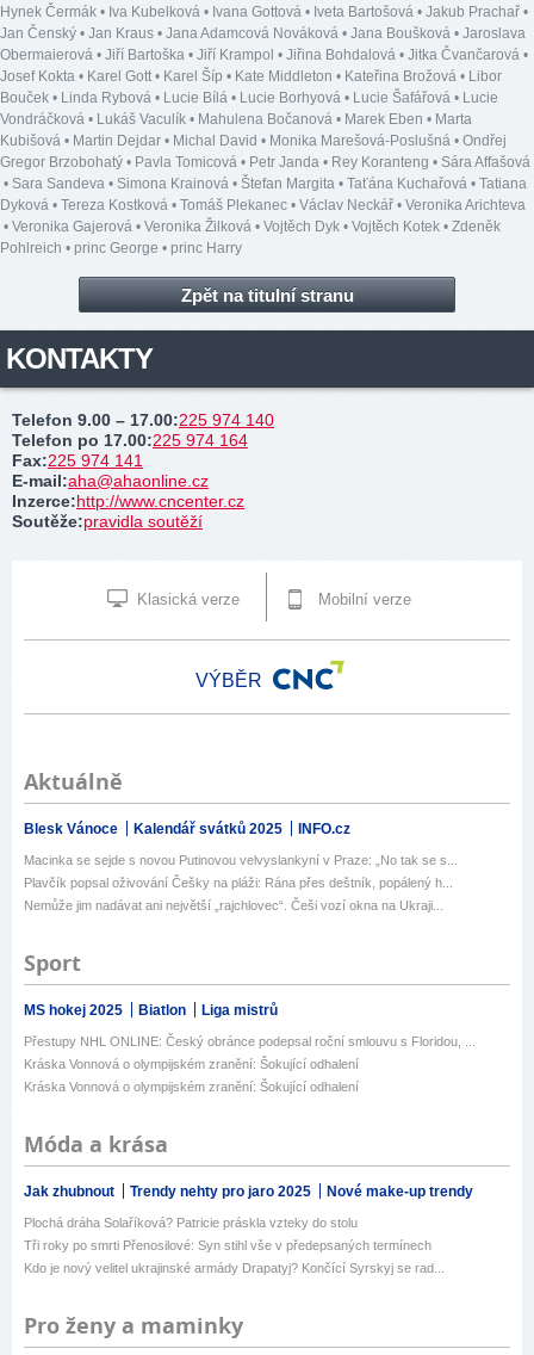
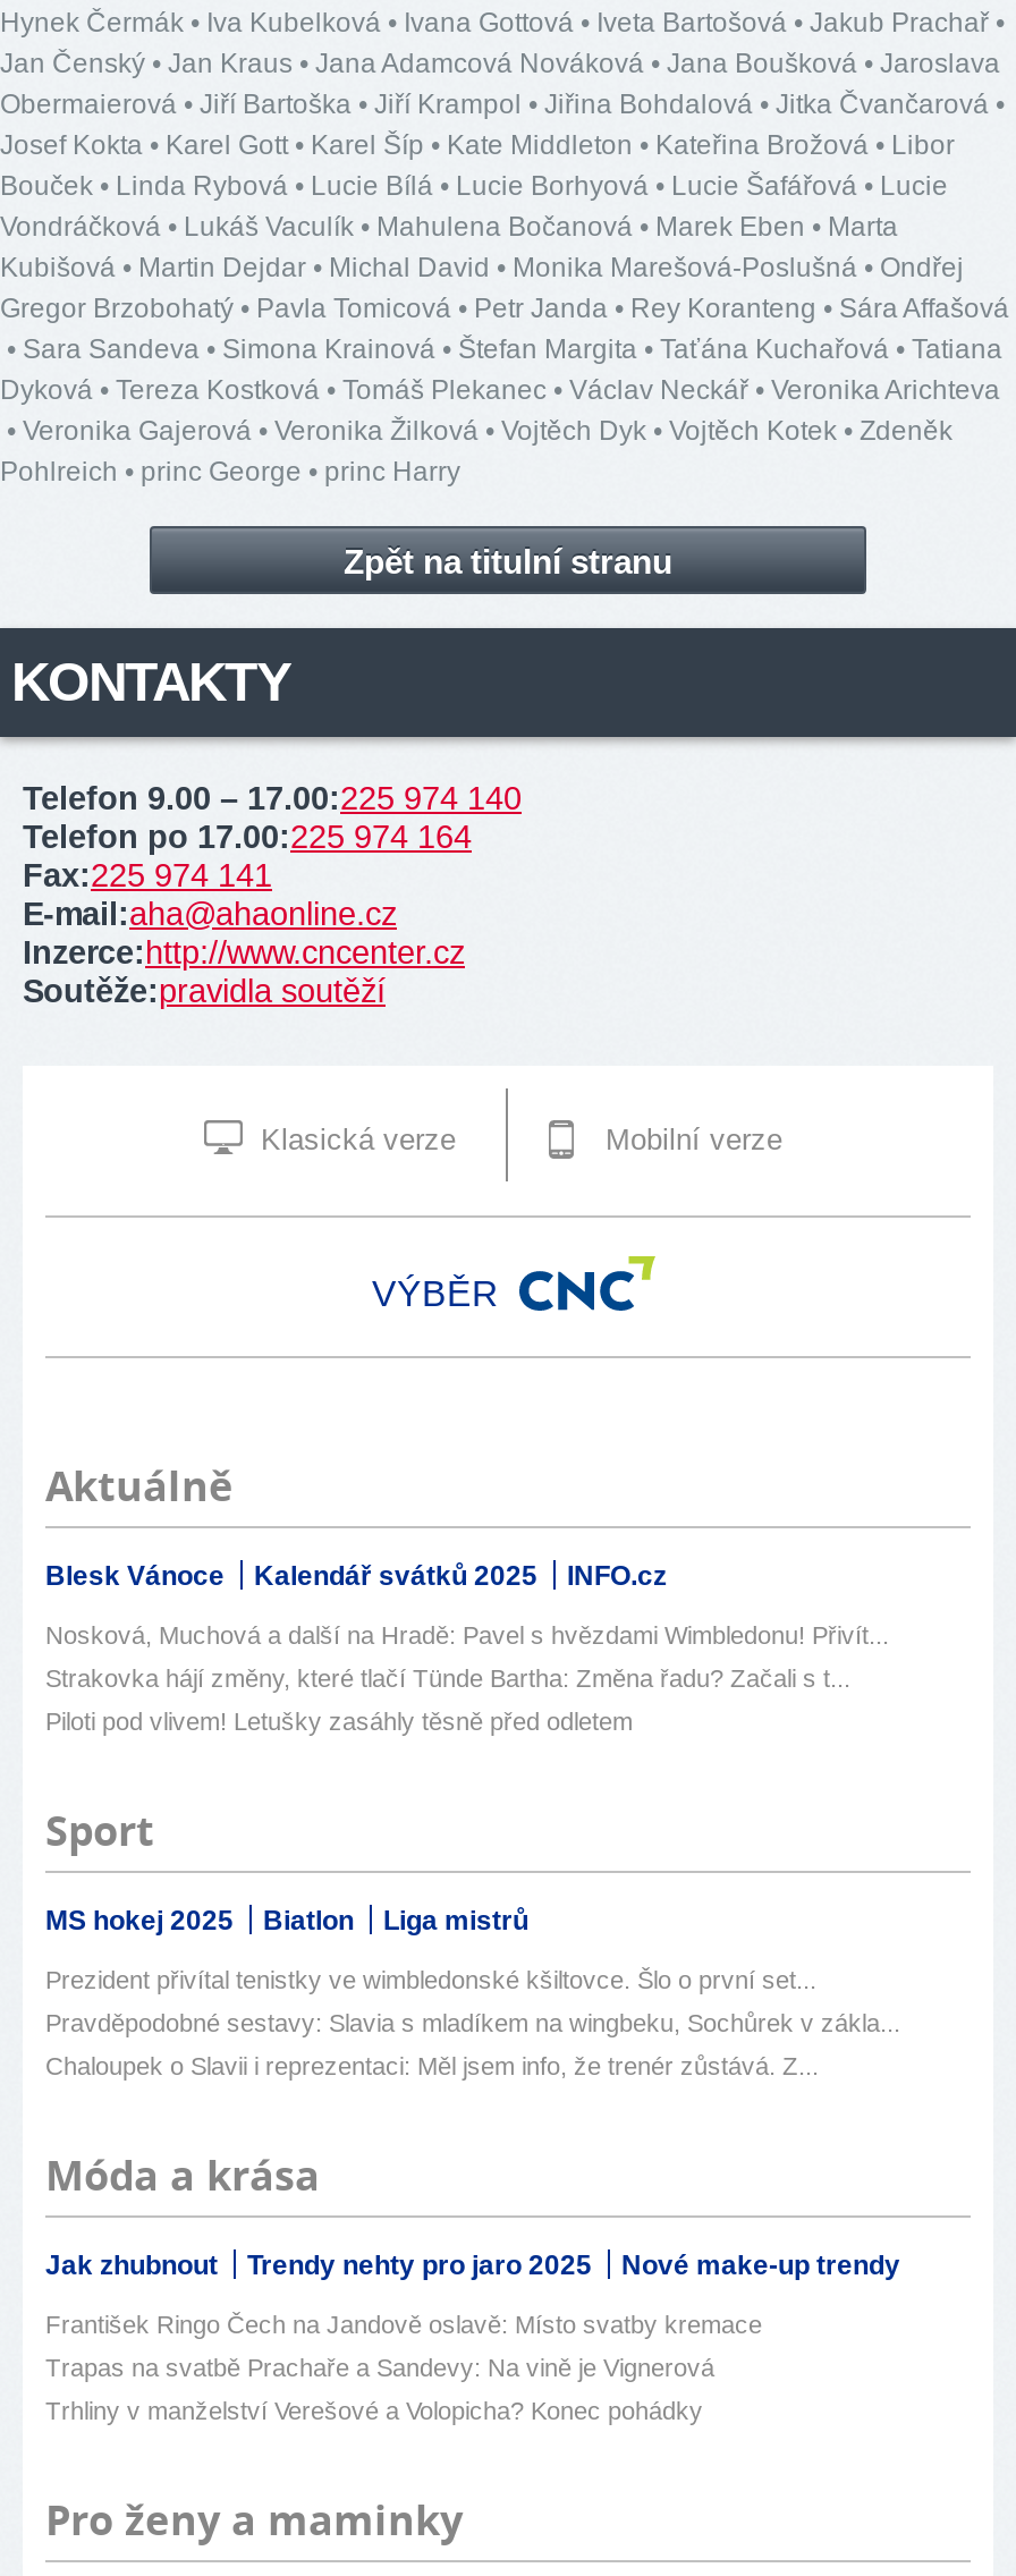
- Macinka se sejde s novou Putinovou velvyslankyní v Praze: „No tak se s...
+ Nosková, Muchová a další na Hradě: Pavel s hvězdami Wimbledonu! Přivít...

- Plavčík popsal oživování Češky na pláži: Rána přes deštník, popálený h...
+ Strakovka hájí změny, které tlačí Tünde Bartha: Změna řadu? Začali s t...

- Nemůže jim nadávat ani největší „rajchlovec“. Češi vozí okna na Ukraji...
+ Piloti pod vlivem! Letušky zasáhly těsně před odletem

- Přestupy NHL ONLINE: Český obránce podepsal roční smlouvu s Floridou, ...
+ Prezident přivítal tenistky ve wimbledonské kšiltovce. Šlo o první set...

- Kráska Vonnová o olympijském zranění: Šokující odhalení
+ Pravděpodobné sestavy: Slavia s mladíkem na wingbeku, Sochůrek v zákla...

- Kráska Vonnová o olympijském zranění: Šokující odhalení
+ Chaloupek o Slavii i reprezentaci: Měl jsem info, že trenér zůstává. Z...

- Plochá dráha Solaříková? Patricie práskla vzteky do stolu
+ František Ringo Čech na Jandově oslavě: Místo svatby kremace

- Tři roky po smrti Přenosilové: Syn stihl vše v předepsaných termínech
+ Trapas na svatbě Prachaře a Sandevy: Na vině je Vignerová

- Kdo je nový velitel ukrajinské armády Drapatyj? Končící Syrskyj se rad...
+ Trhliny v manželství Verešové a Volopicha? Konec pohádky
